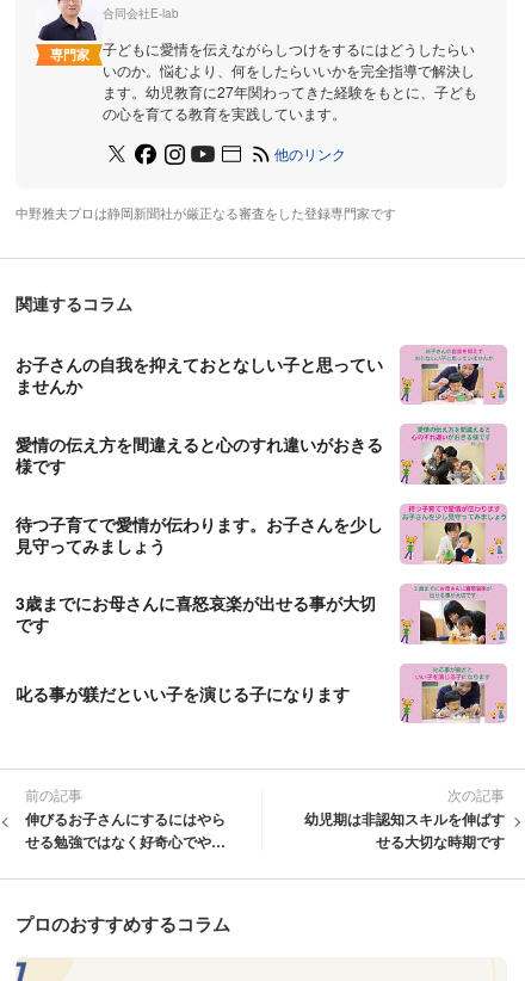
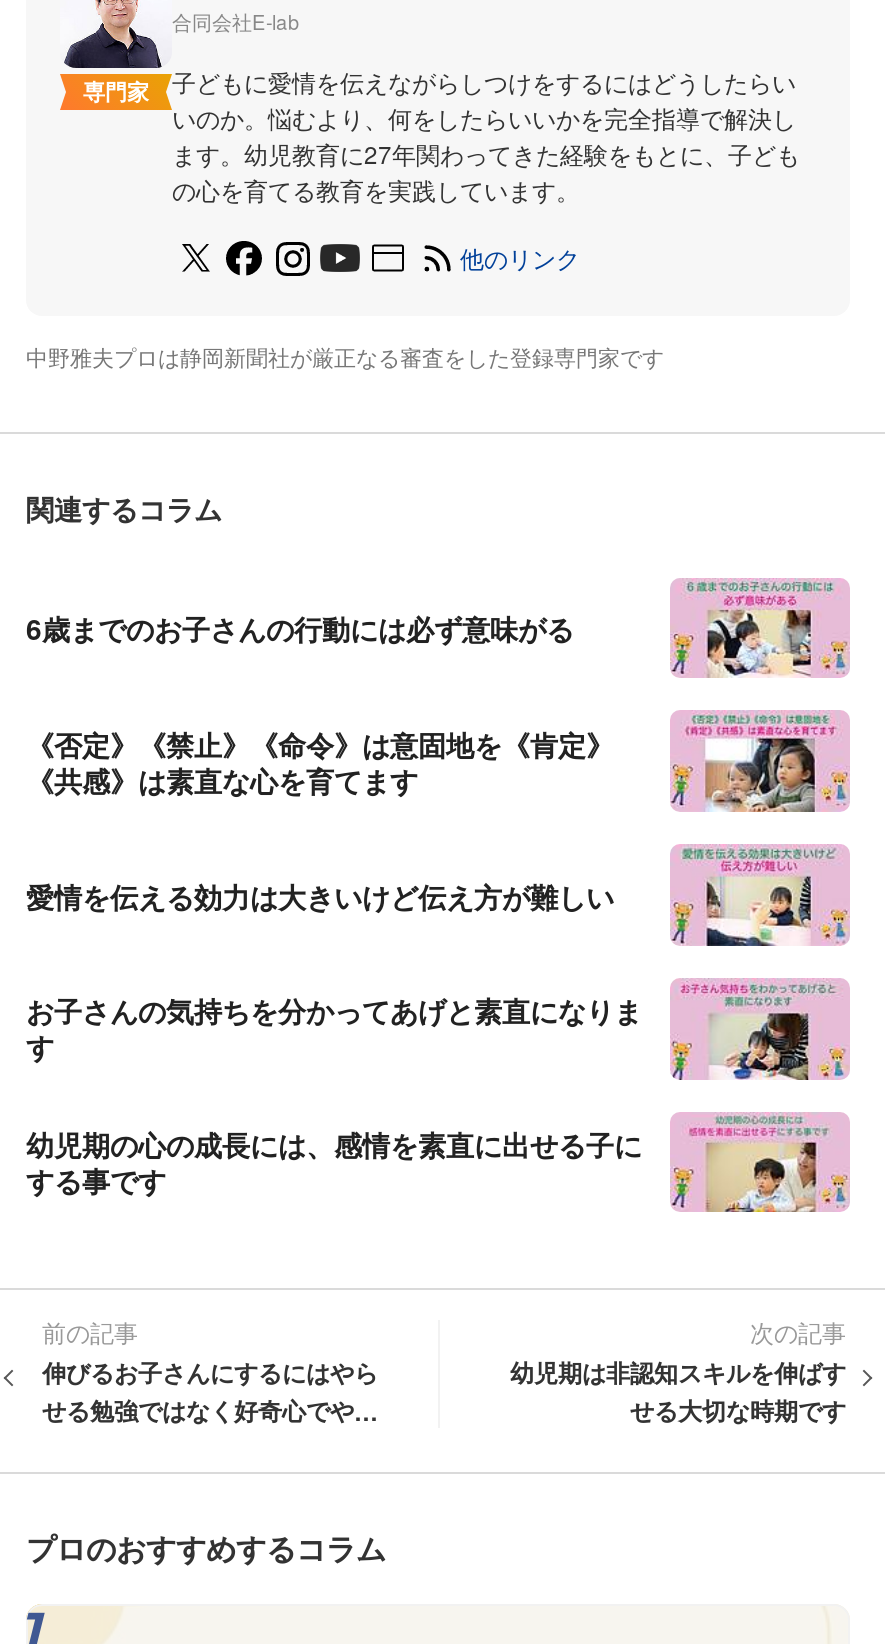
- お子さんの自我を抑えておとなしい子と思ってい
- ませんか
+ 6歳までのお子さんの行動には必ず意味がる

- [image]
+ [image]

- [image]
- 愛情の伝え方を間違えると心のすれ違いがおきる
- 様です
+ [image]
+ 《否定》《禁止》《命令》は意固地を《肯定》
+ 《共感》は素直な心を育てます

- [image]
- 待つ子育てで愛情が伝わります。お子さんを少し
- 見守ってみましょう
+ [image]
+ 愛情を伝える効力は大きいけど伝え方が難しい

- [image]
- 3歳までにお母さんに喜怒哀楽が出せる事が大切
- です
+ [image]
+ お子さんの気持ちを分かってあげと素直になりま
+ す

- [image]
+ [image]

- 叱る事が躾だといい子を演じる子になります
+ 幼児期の心の成長には、感情を素直に出せる子に
+ する事です
